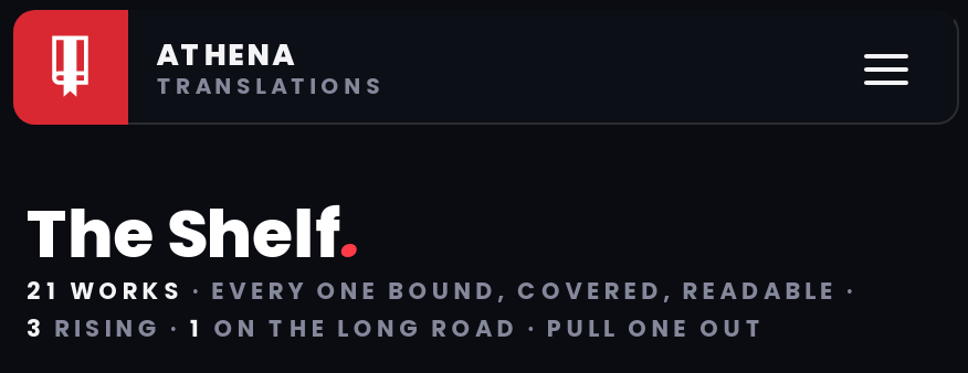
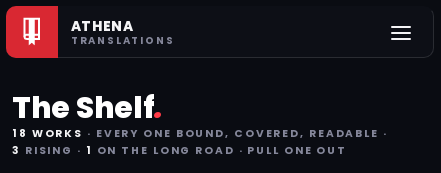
- 21 WORKS · EVERY ONE BOUND, COVERED, READABLE ·
+ 18 WORKS · EVERY ONE BOUND, COVERED, READABLE ·
